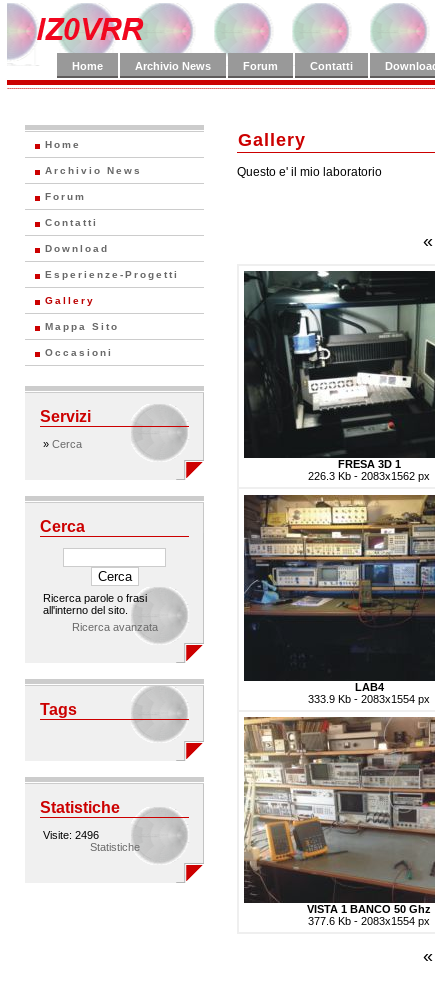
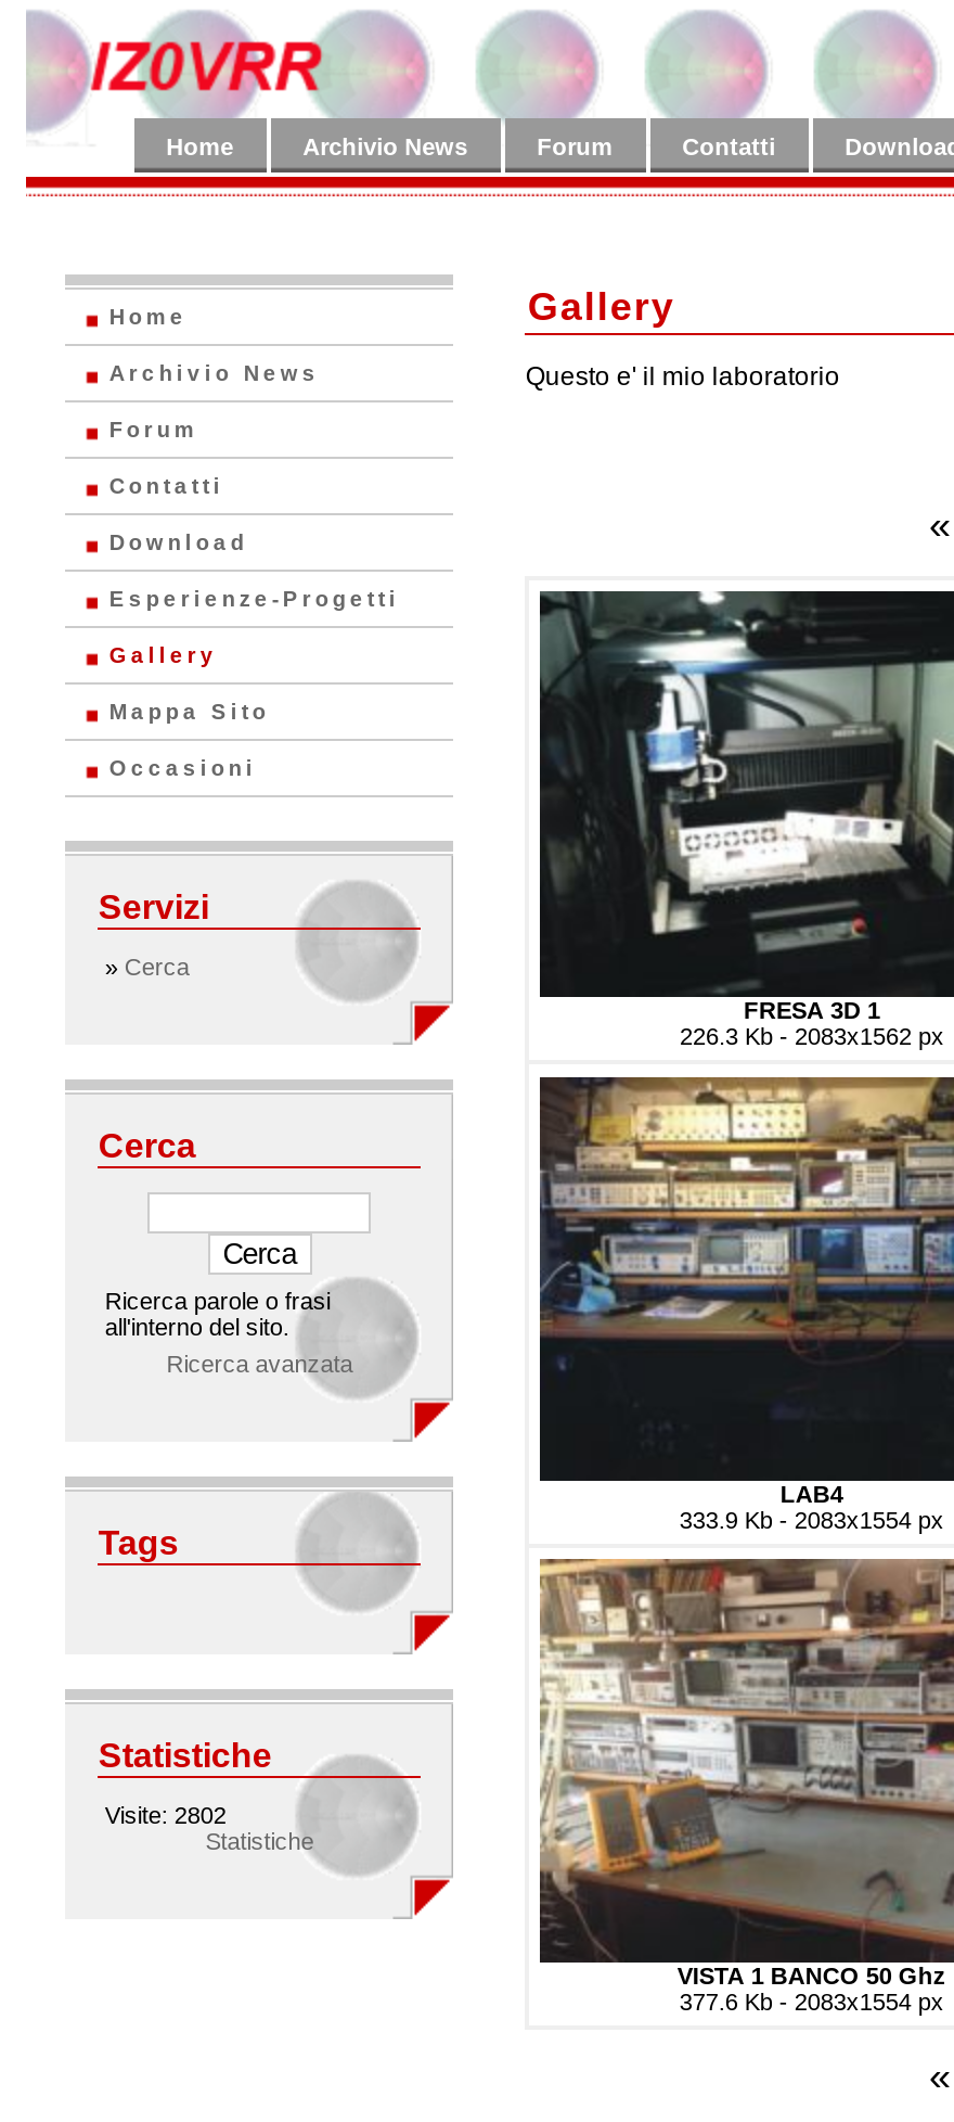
- Visite: 2496
+ Visite: 2802
